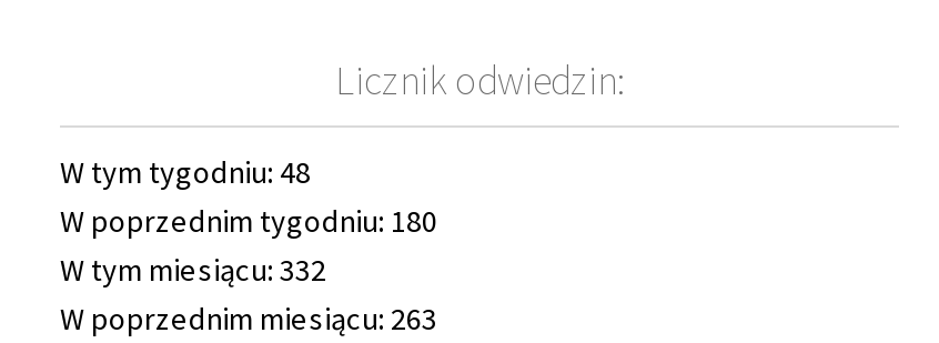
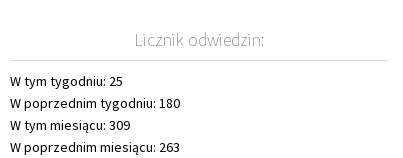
- W tym tygodniu: 48
+ W tym tygodniu: 25

- W tym miesiącu: 332
+ W tym miesiącu: 309
